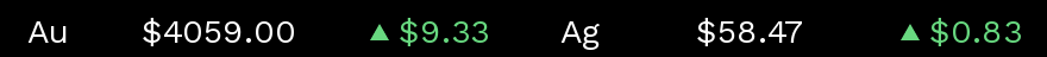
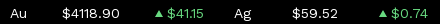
- $4059.00
+ $4118.90

- $9.33 Ag
+ $41.15 Ag

- $58.47
+ $59.52

- $0.83
+ $0.74
